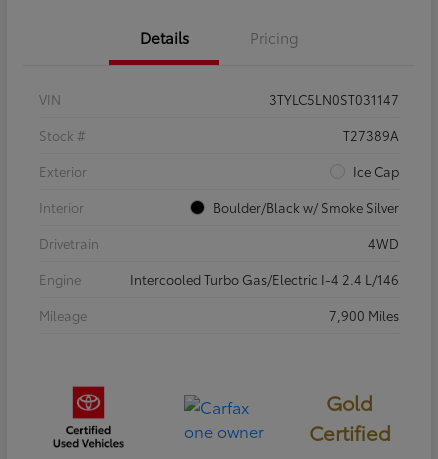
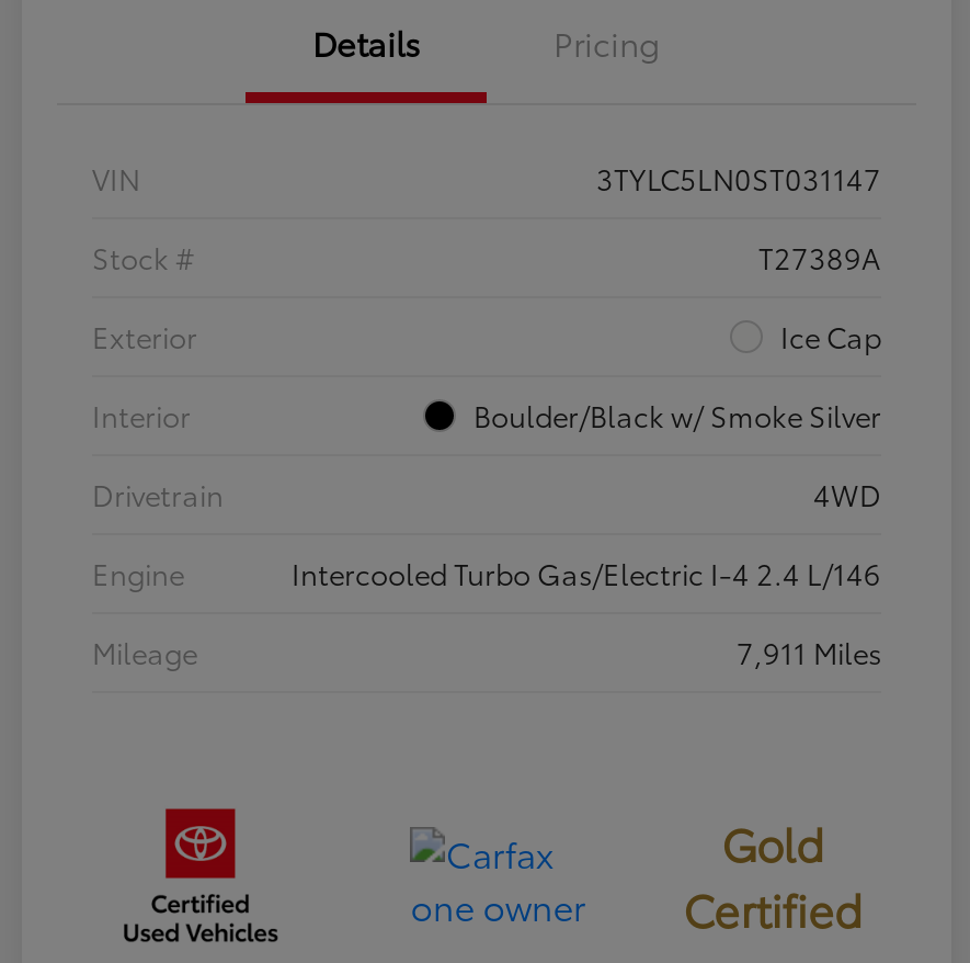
- 7,900 Miles
+ 7,911 Miles
